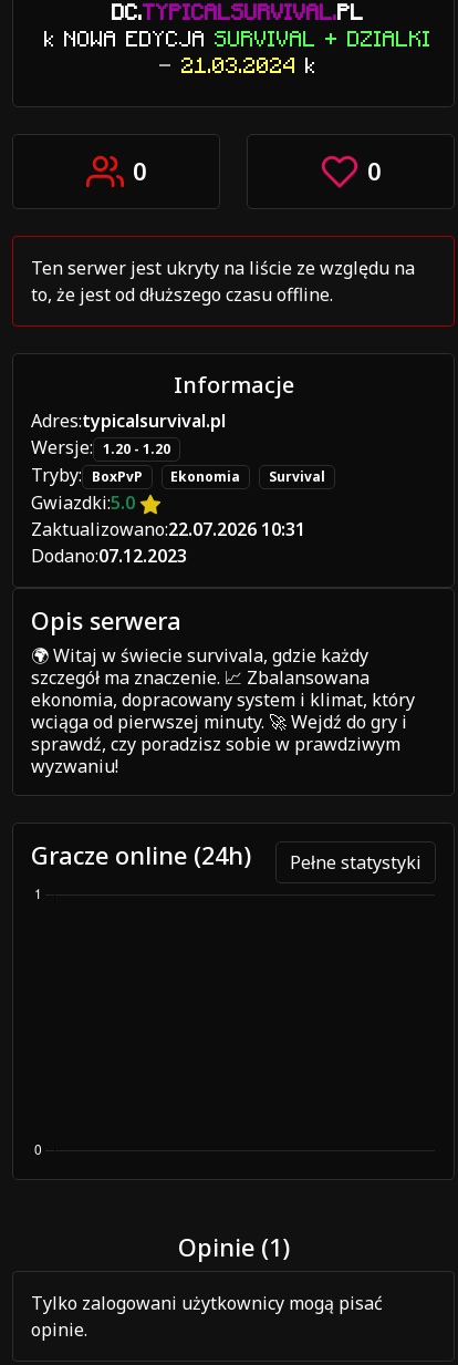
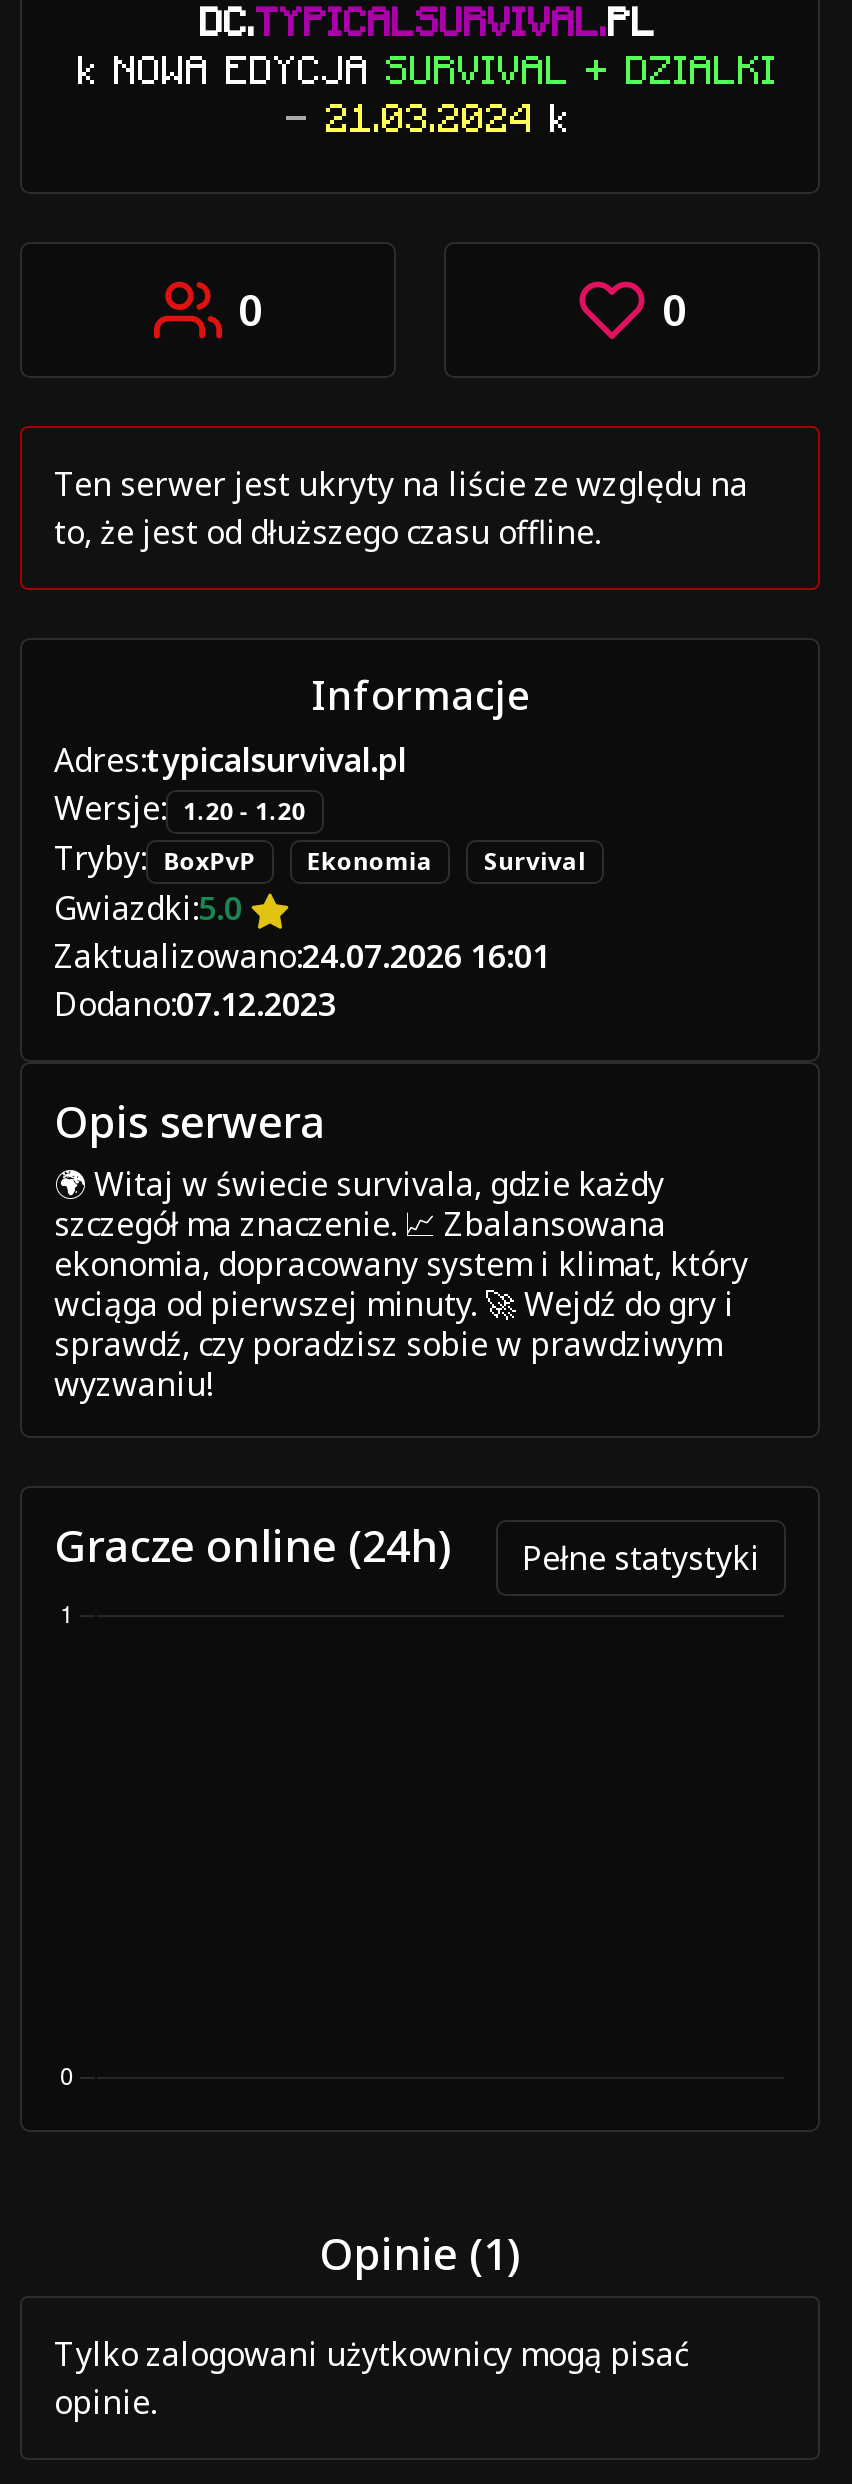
- Zaktualizowano:22.07.2026 10:31
+ Zaktualizowano:24.07.2026 16:01
